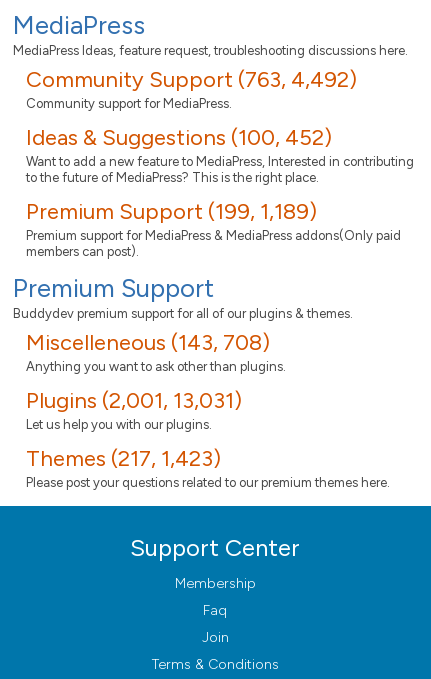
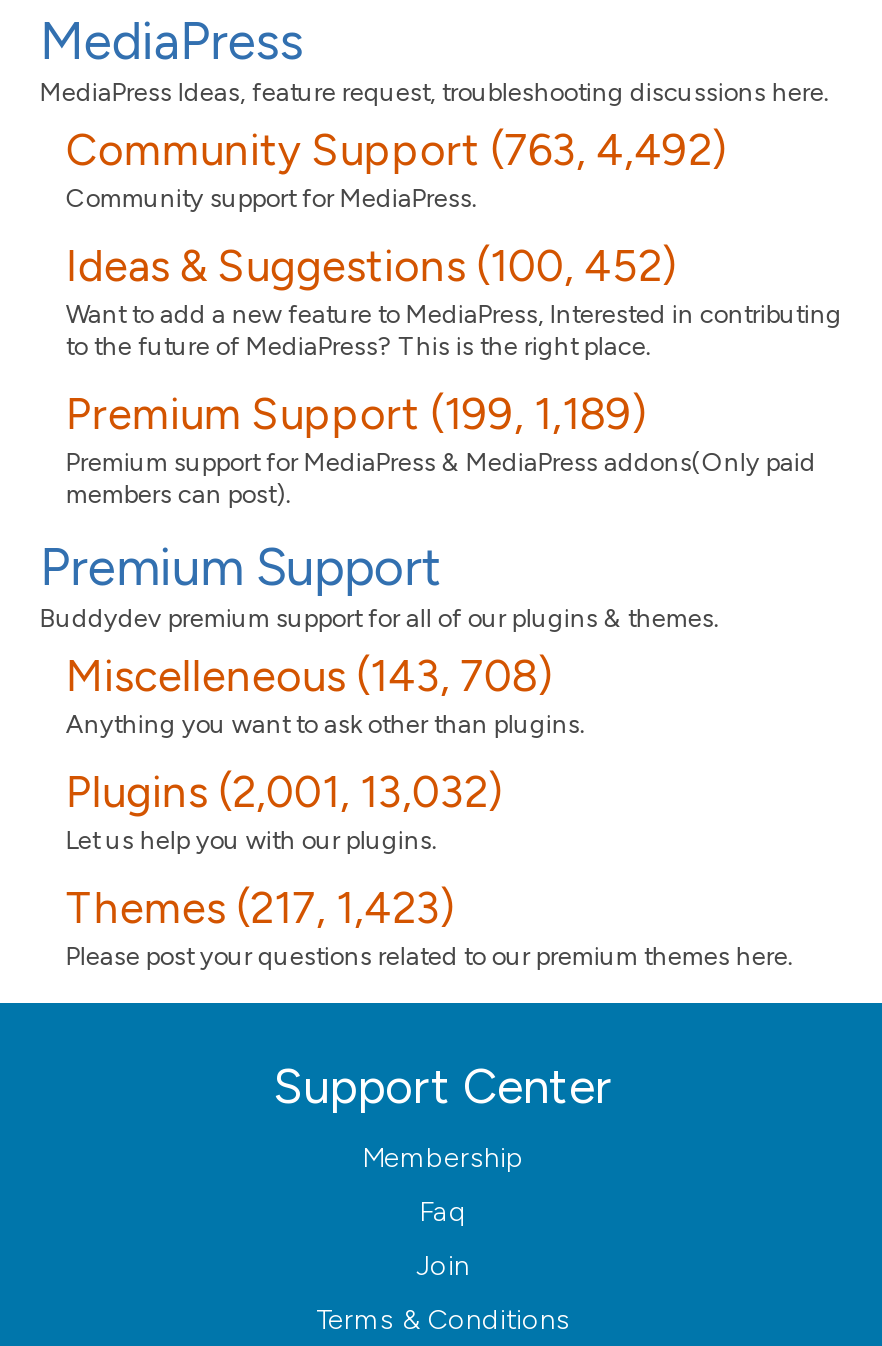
- Plugins (2,001, 13,031)
+ Plugins (2,001, 13,032)
